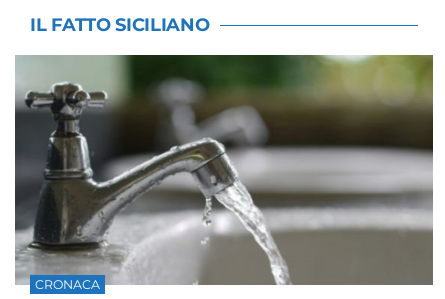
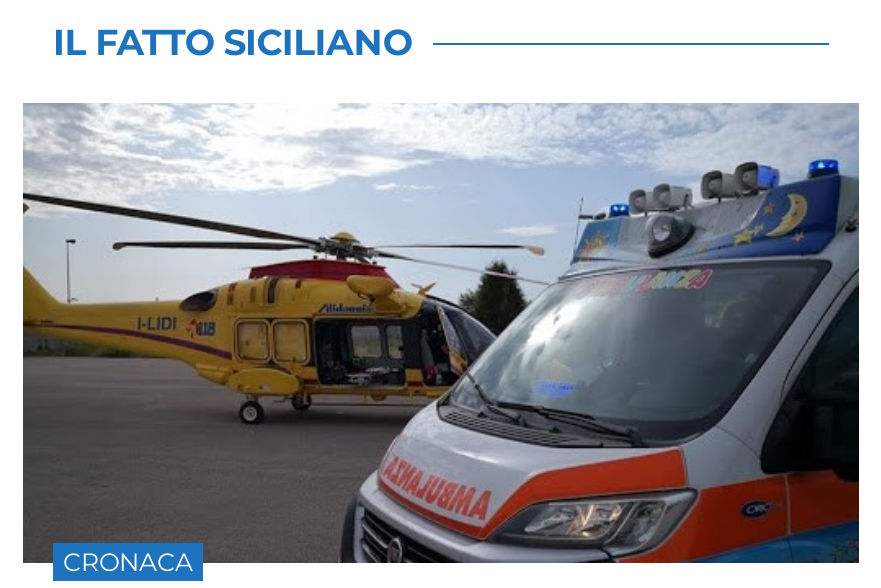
- [image]
+ [image]
